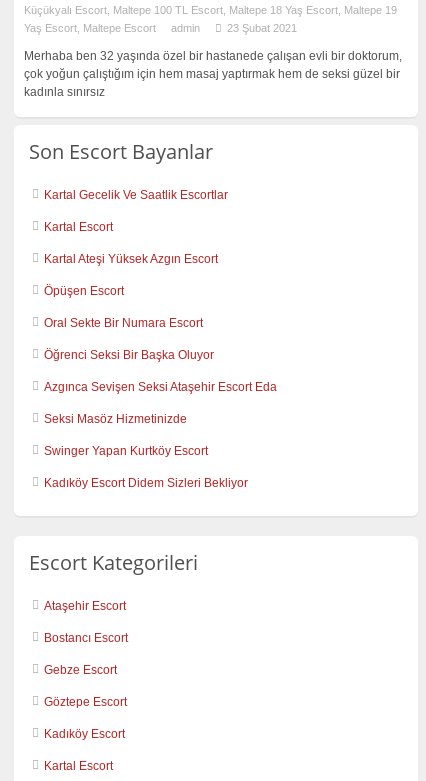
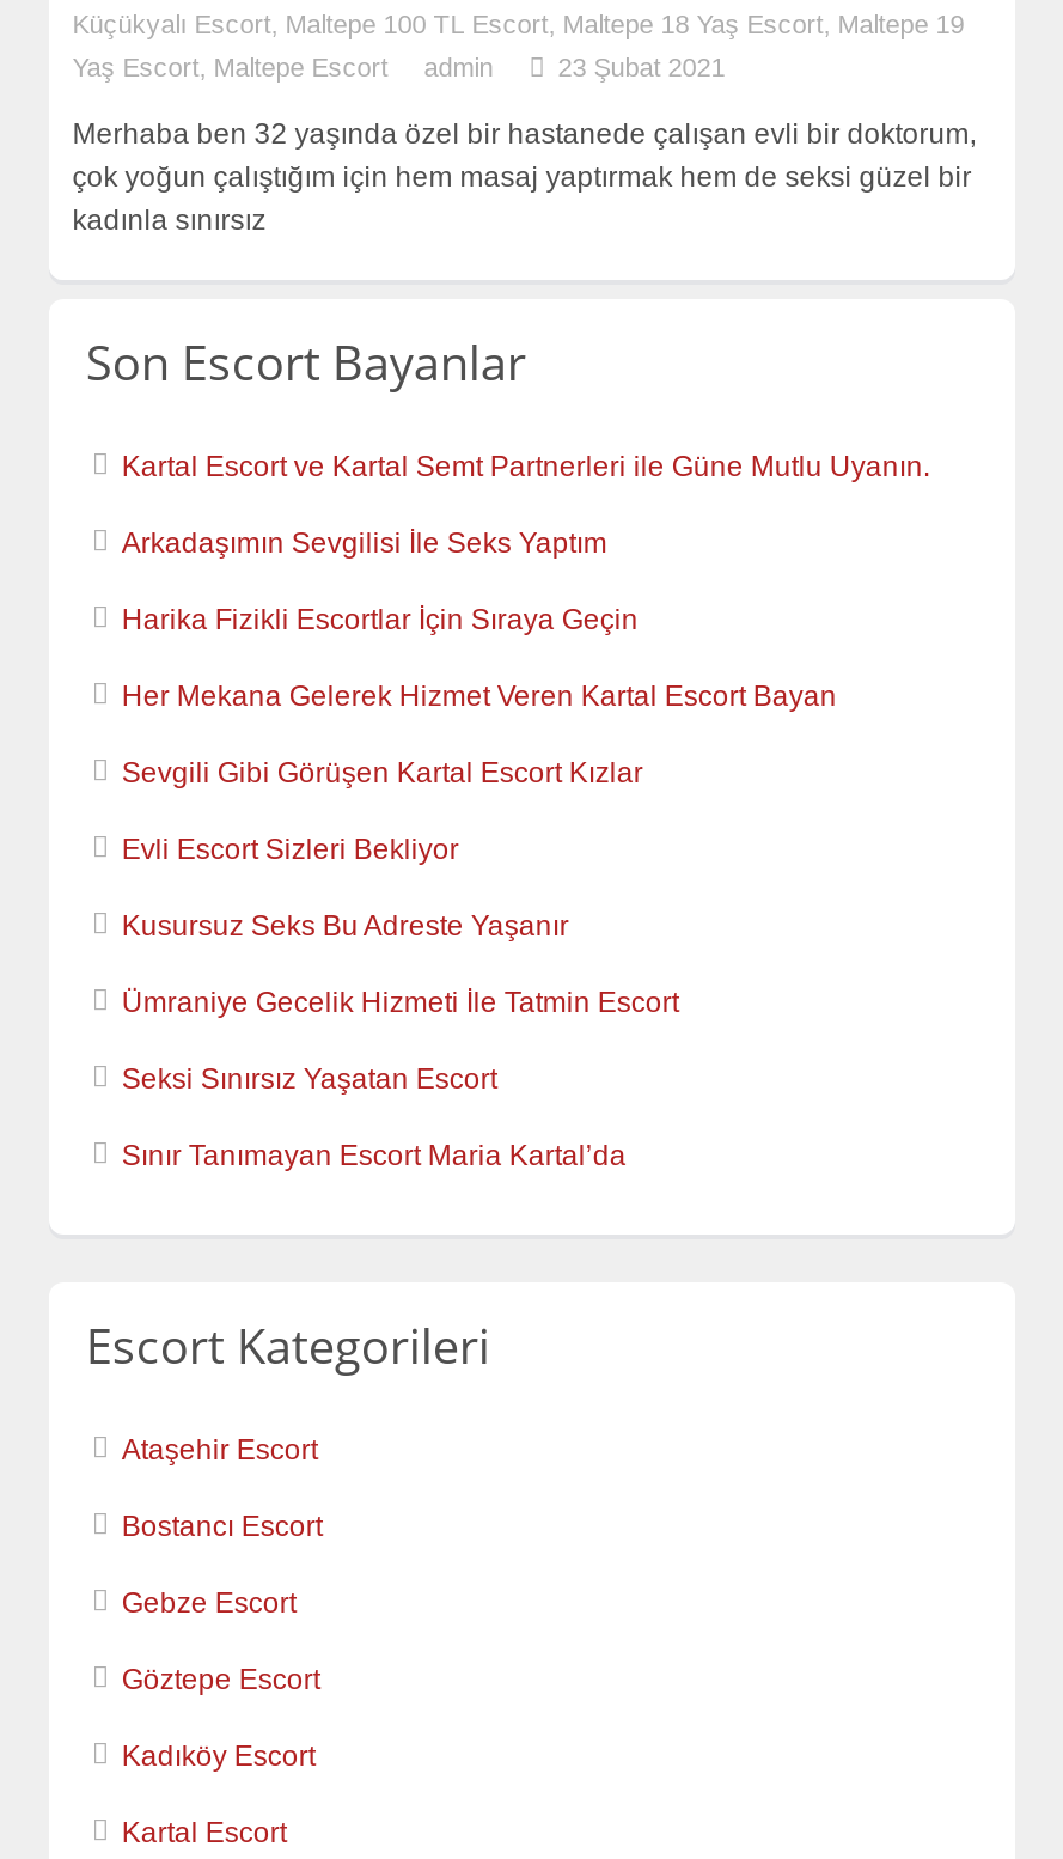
- Kartal Gecelik Ve Saatlik Escortlar
+ Kartal Escort ve Kartal Semt Partnerleri ile Güne Mutlu Uyanın.

- Kartal Escort
+ Arkadaşımın Sevgilisi İle Seks Yaptım

- Kartal Ateşi Yüksek Azgın Escort
+ Harika Fizikli Escortlar İçin Sıraya Geçin

- Öpüşen Escort
+ Her Mekana Gelerek Hizmet Veren Kartal Escort Bayan

- Oral Sekte Bir Numara Escort
+ Sevgili Gibi Görüşen Kartal Escort Kızlar

- Öğrenci Seksi Bir Başka Oluyor
+ Evli Escort Sizleri Bekliyor

- Azgınca Sevişen Seksi Ataşehir Escort Eda
+ Kusursuz Seks Bu Adreste Yaşanır

- Seksi Masöz Hizmetinizde
+ Ümraniye Gecelik Hizmeti İle Tatmin Escort

- Swinger Yapan Kurtköy Escort
+ Seksi Sınırsız Yaşatan Escort

- Kadıköy Escort Didem Sizleri Bekliyor
+ Sınır Tanımayan Escort Maria Kartal’da
